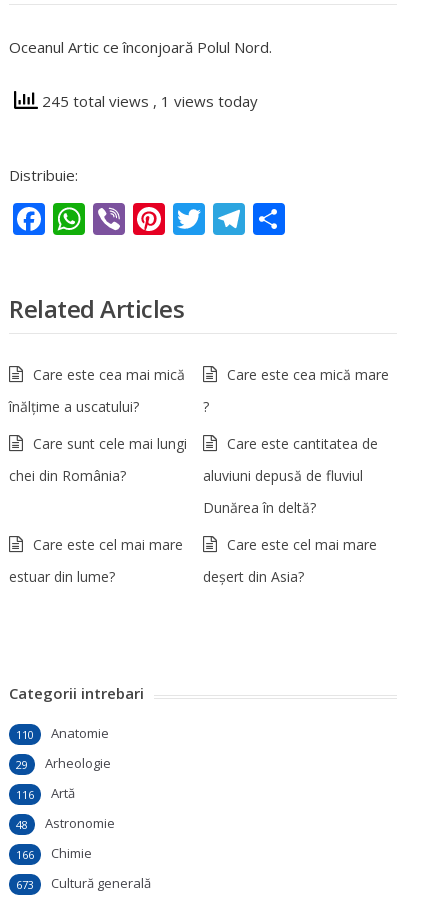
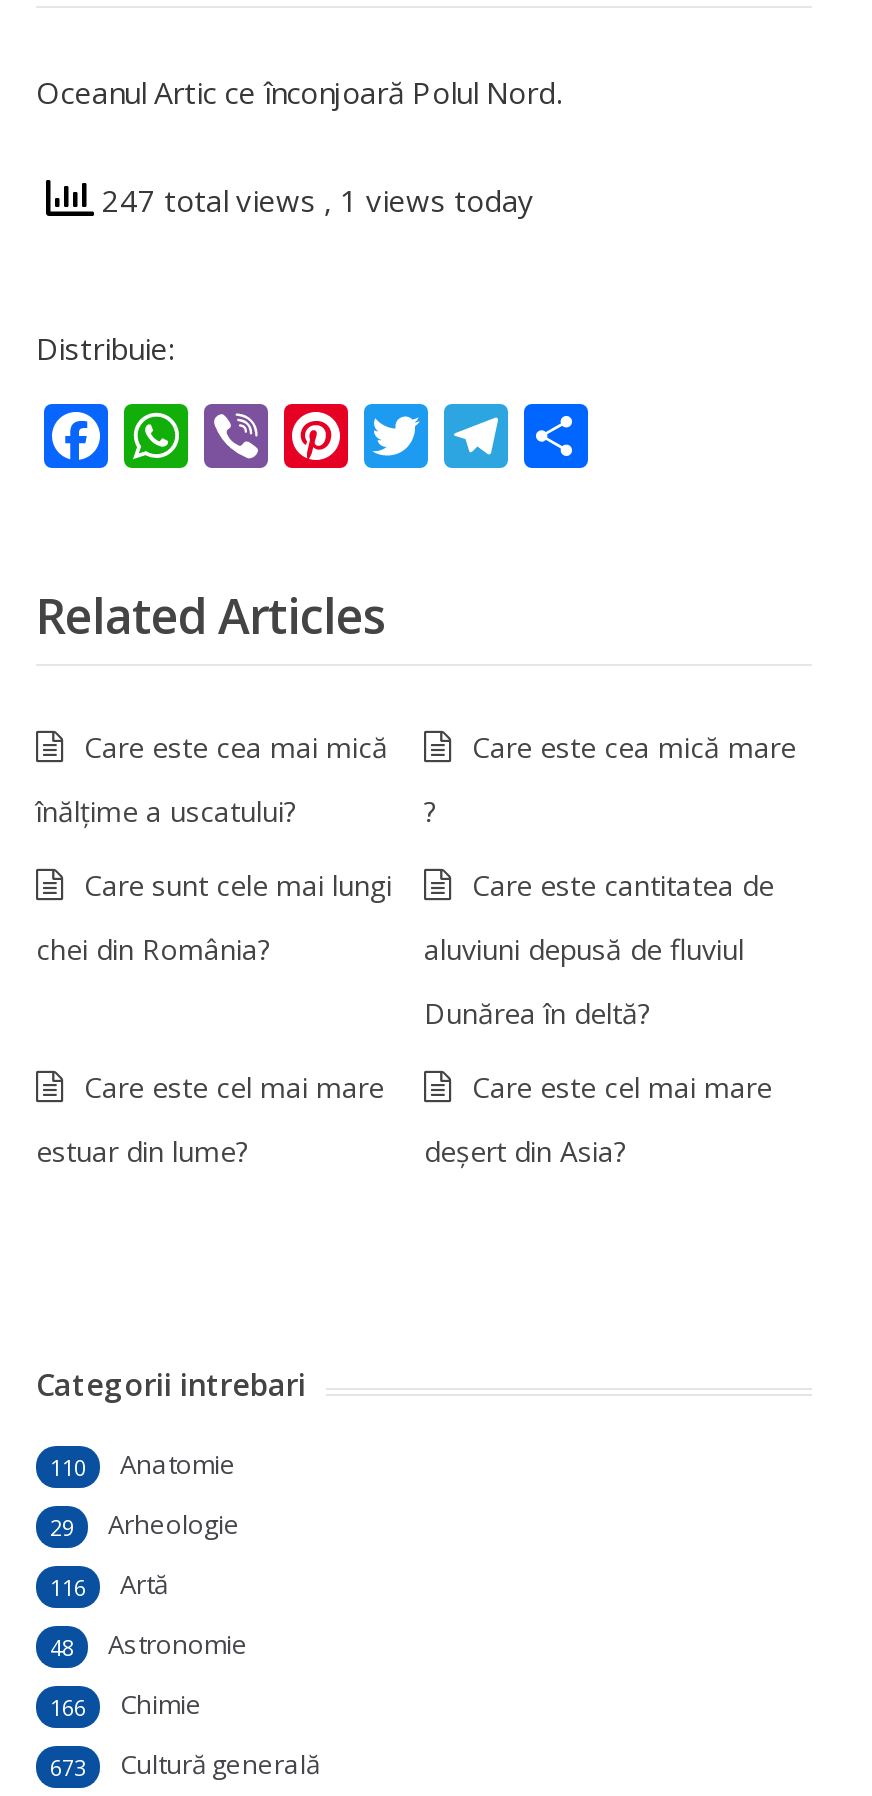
- 245 total views, 1 views today
+ 247 total views, 1 views today
